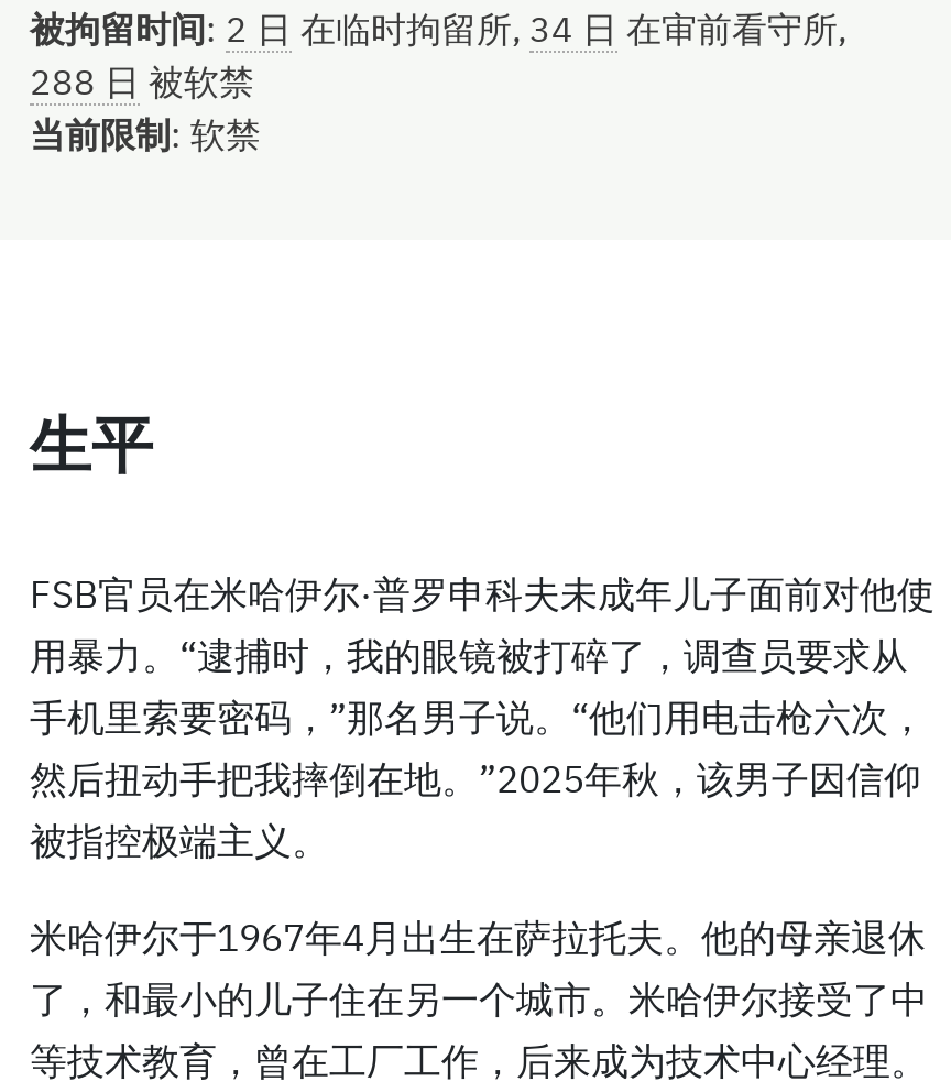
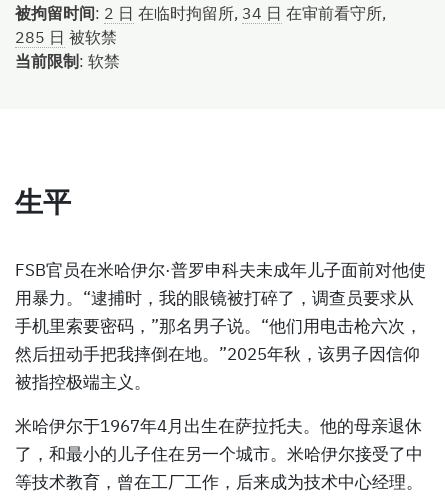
- 288 日被软禁
+ 285 日被软禁
